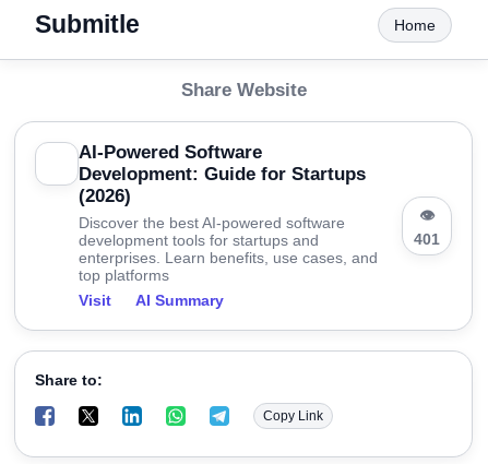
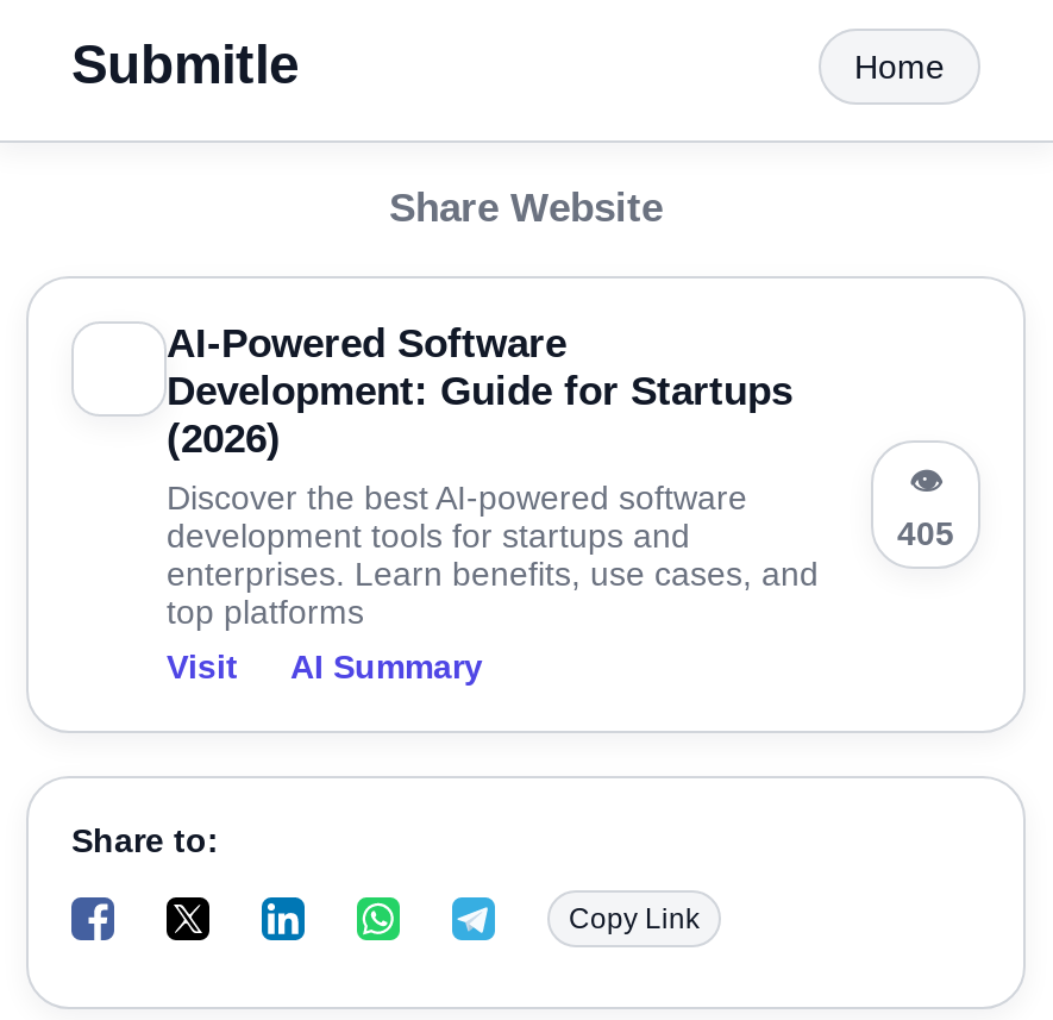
- 401
+ 405
